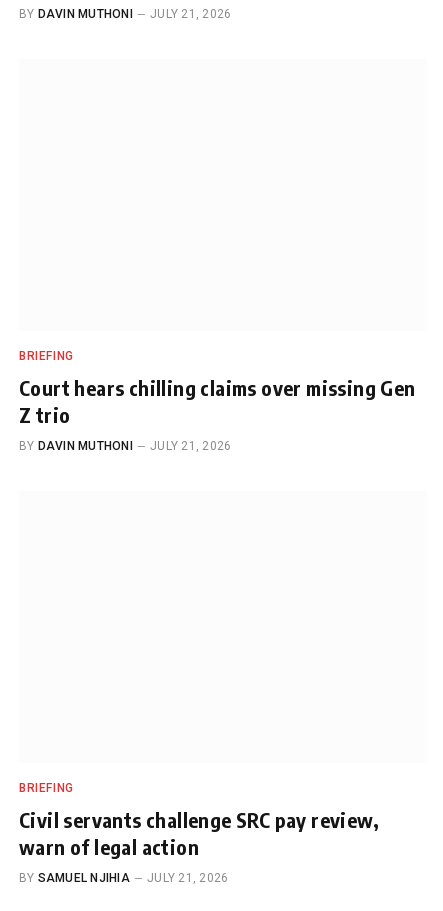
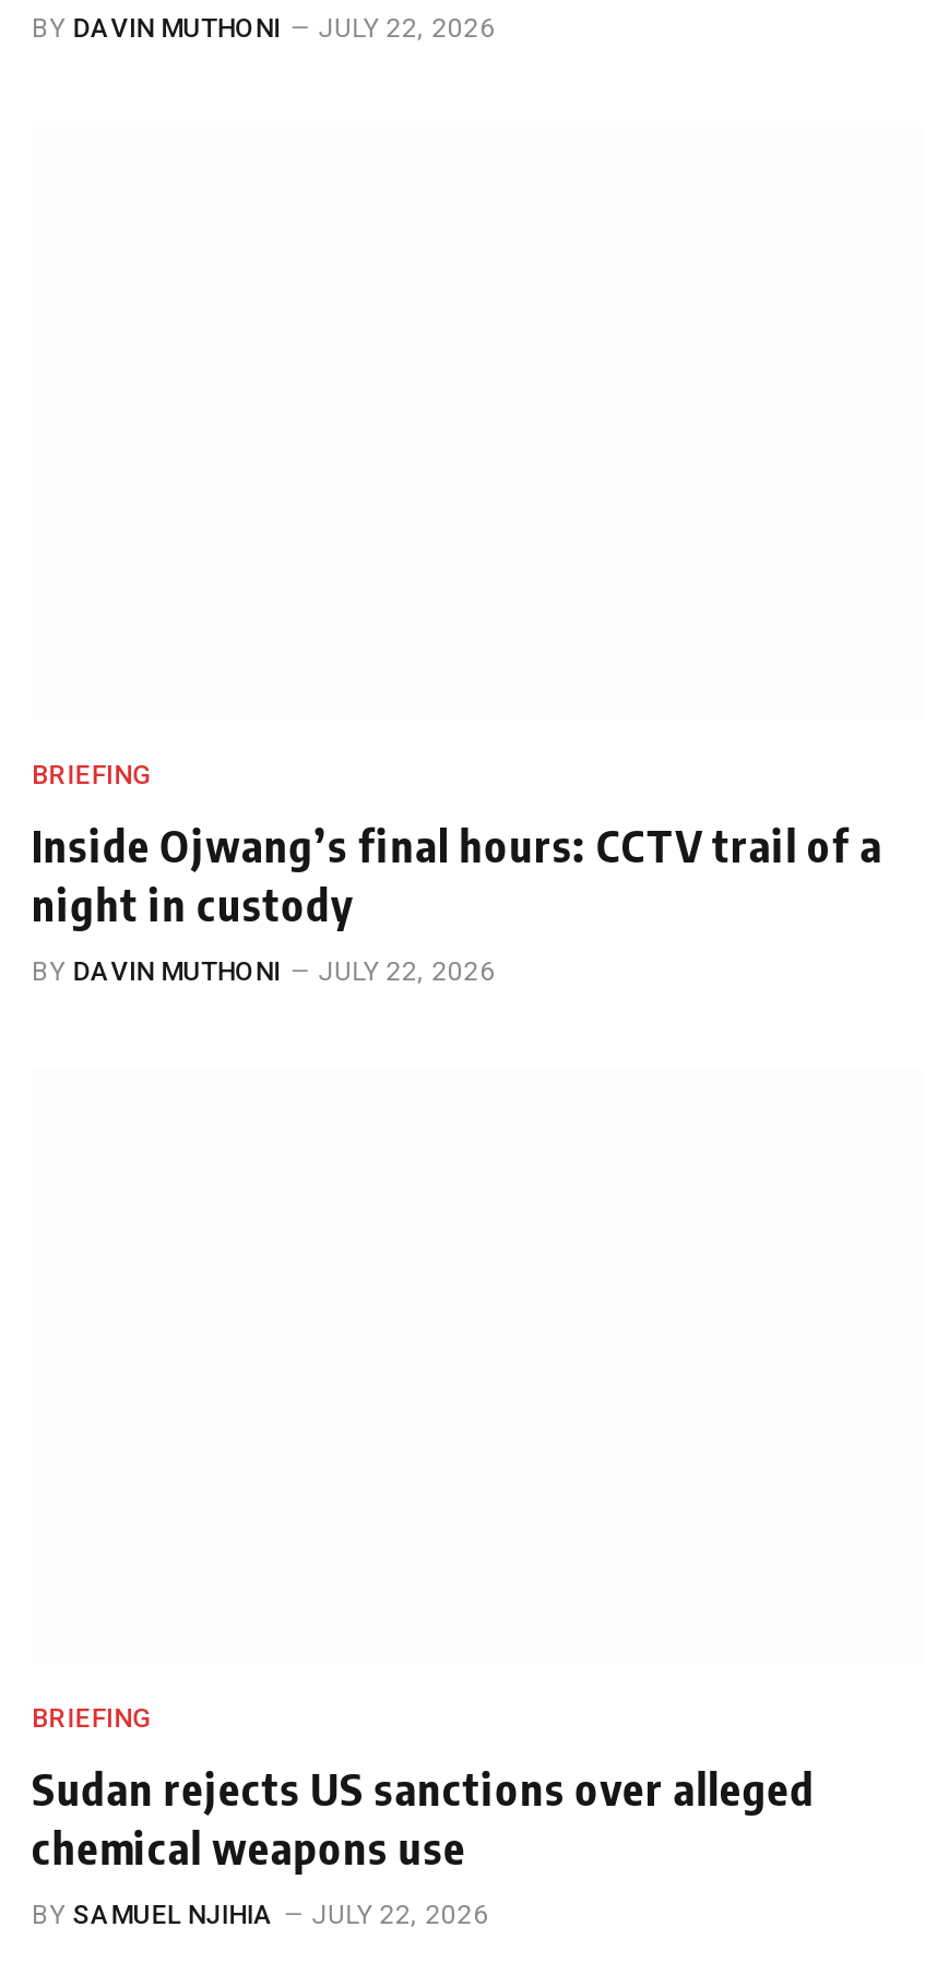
- BY DAVIN MUTHONI JULY 21, 2026
+ BY DAVIN MUTHONI JULY 22, 2026

- Court hears chilling claims over missing Gen
- Z trio
+ Inside Ojwang’s final hours: CCTV trail of a
+ night in custody

- BY DAVIN MUTHONI JULY 21, 2026
+ BY DAVIN MUTHONI JULY 22, 2026

- Civil servants challenge SRC pay review,
- warn of legal action
+ Sudan rejects US sanctions over alleged
+ chemical weapons use

- BY SAMUEL NJIHIA JULY 21, 2026
+ BY SAMUEL NJIHIA JULY 22, 2026
